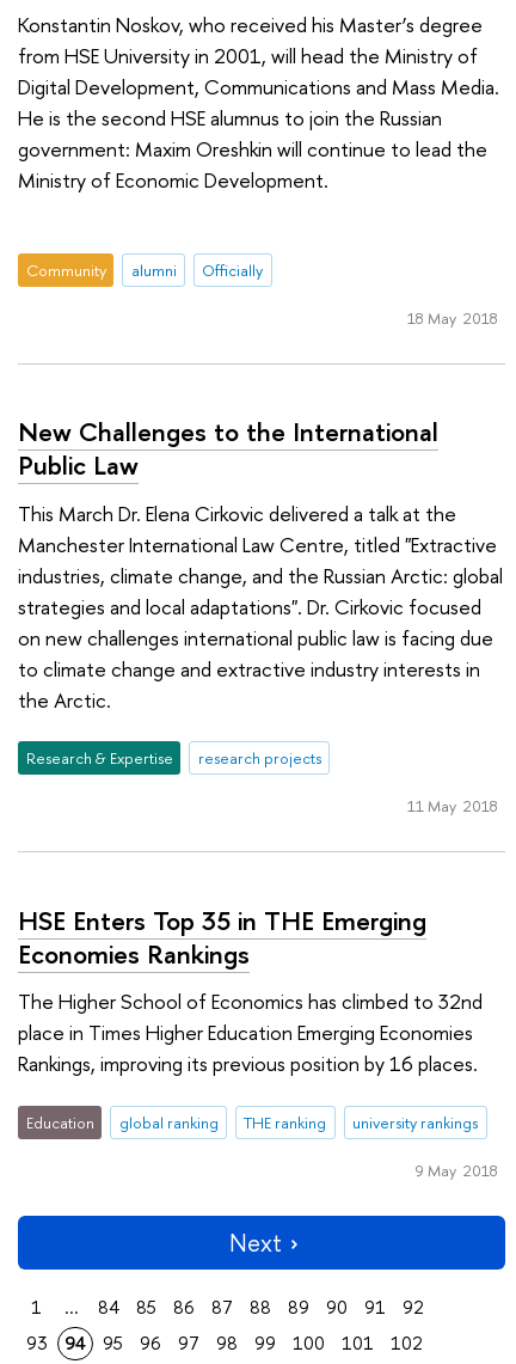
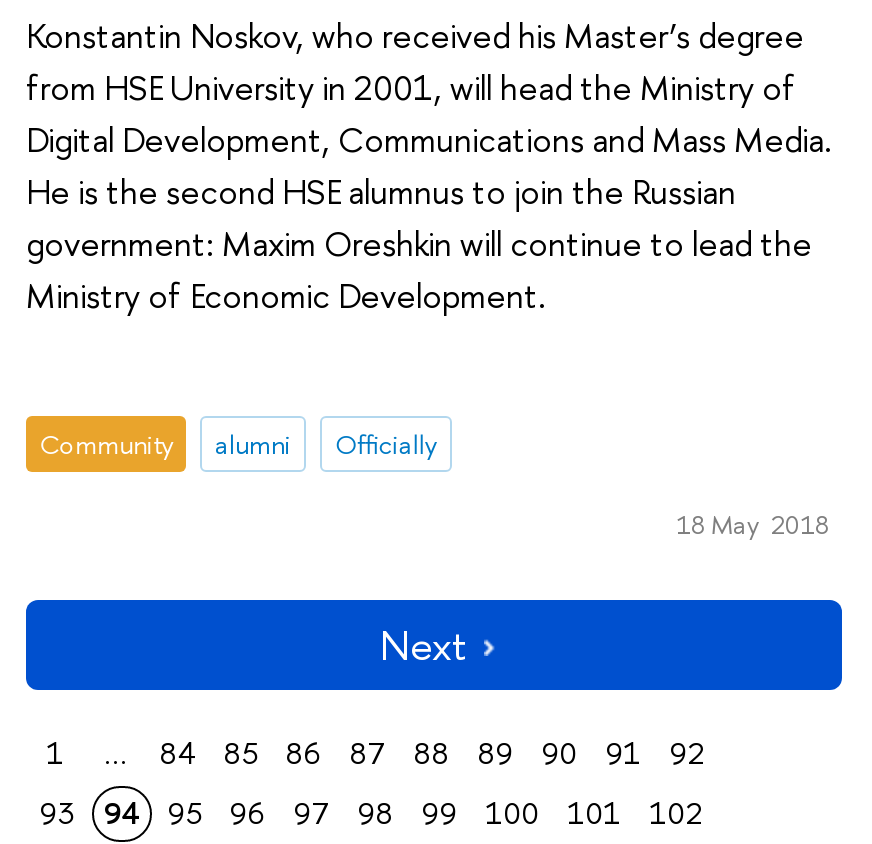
- New Challenges to the International
- Public Law
- This March Dr. Elena Cirkovic delivered a talk at the
- Manchester International Law Centre, titled "Extractive
- industries, climate change, and the Russian Arctic: global
- strategies and local adaptations". Dr. Cirkovic focused
- on new challenges international public law is facing due
- to climate change and extractive industry interests in
- the Arctic.
- Research & Expertise
- research projects
- 11 May 2018
- HSE Enters Top 35 in THE Emerging
- Economies Rankings
- The Higher School of Economics has climbed to 32nd
- place in Times Higher Education Emerging Economies
- Rankings, improving its previous position by 16 places.
- Education
- global ranking
- THE ranking
- university rankings
- 9 May 2018
